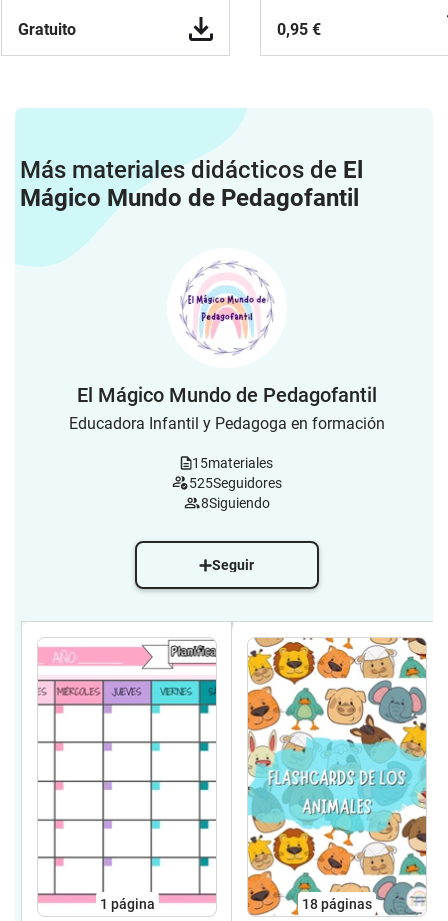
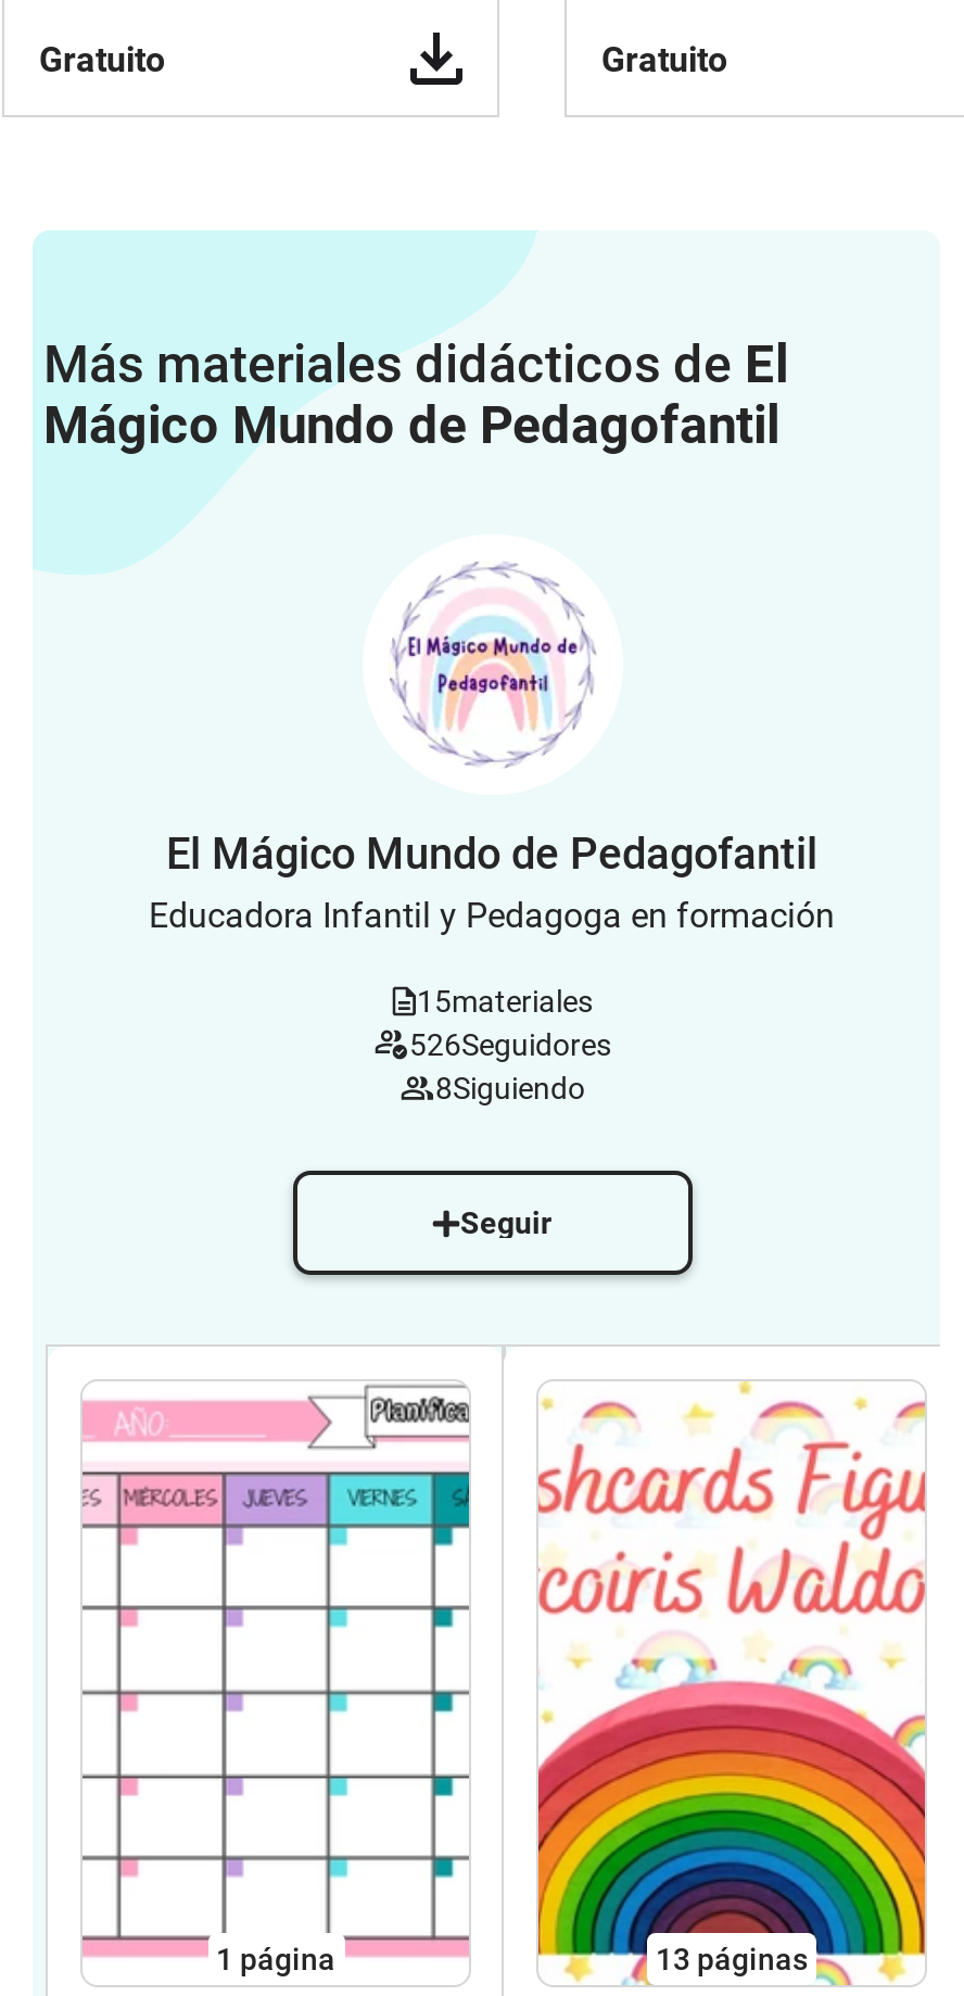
- 0,95 €
+ Gratuito

- 525Seguidores
+ 526Seguidores

- [image]
- 18 páginas
+ [image]
+ 13 páginas
